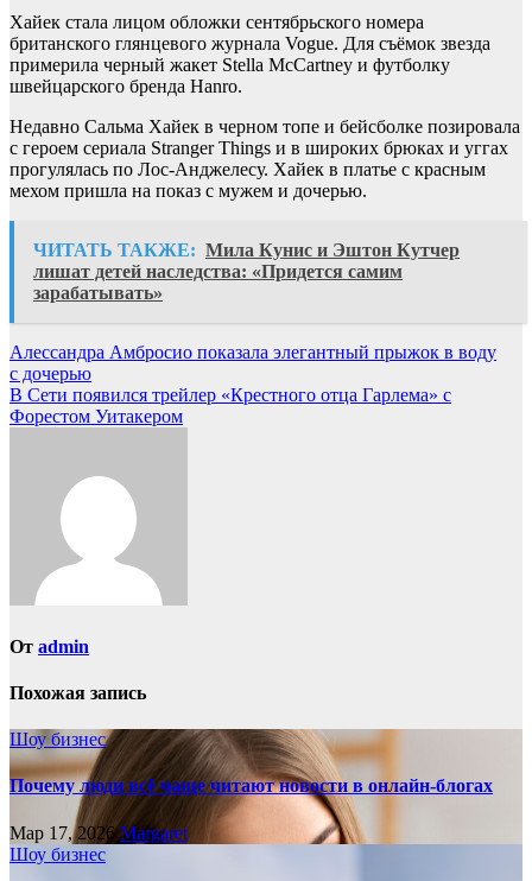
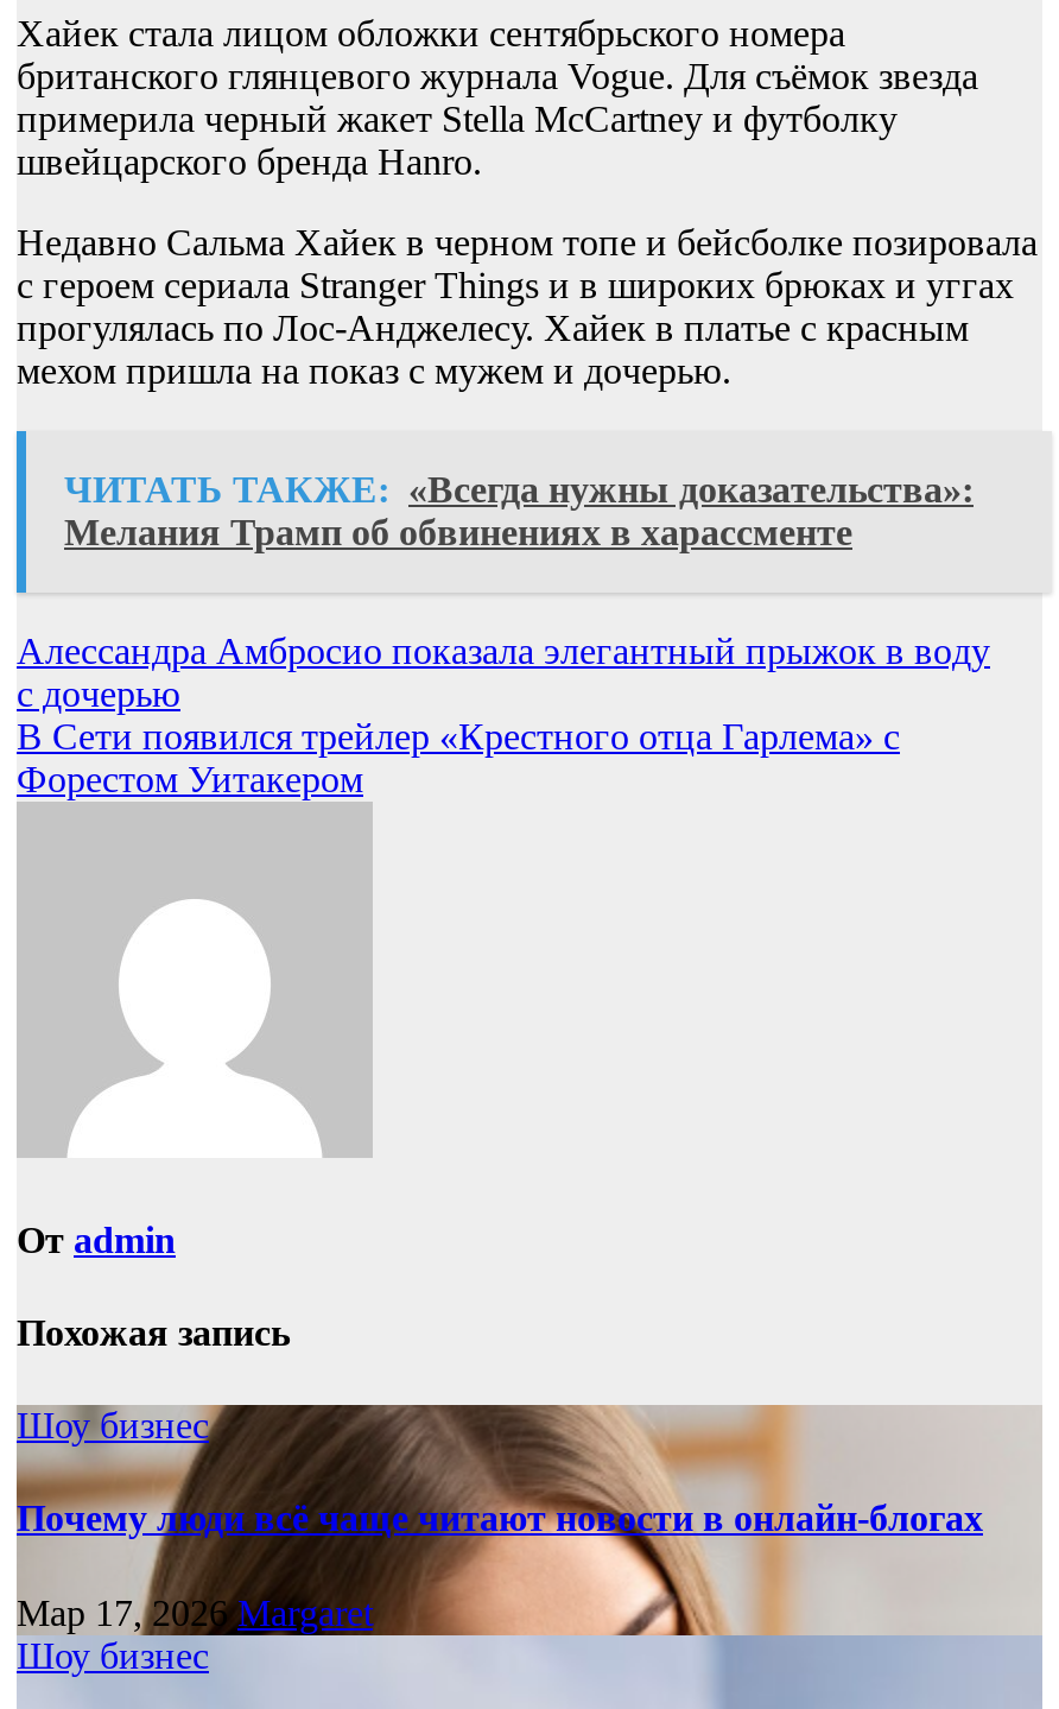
- ЧИТАТЬ ТАКЖЕ: Мила Кунис и Эштон Кутчер
- лишат детей наследства: «Придется самим
- зарабатывать»
+ ЧИТАТЬ ТАКЖЕ: «Всегда нужны доказательства»:
+ Мелания Трамп об обвинениях в харассменте
